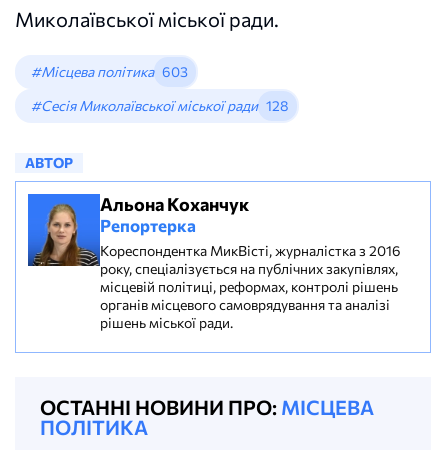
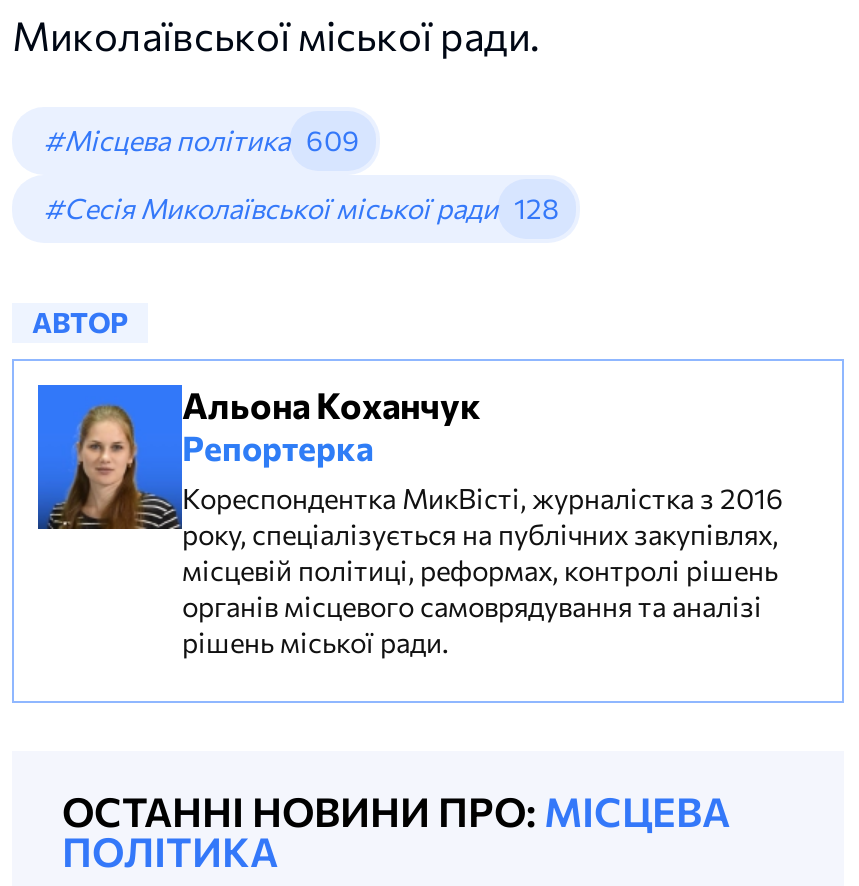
- #Місцева політика 603
+ #Місцева політика 609
